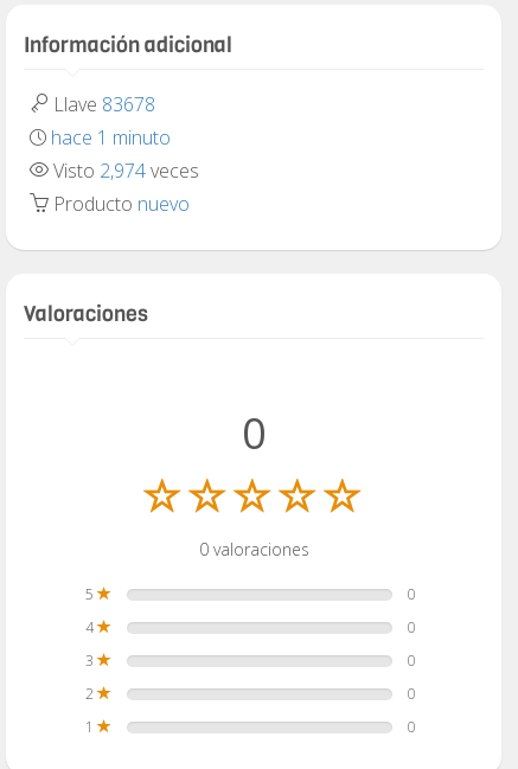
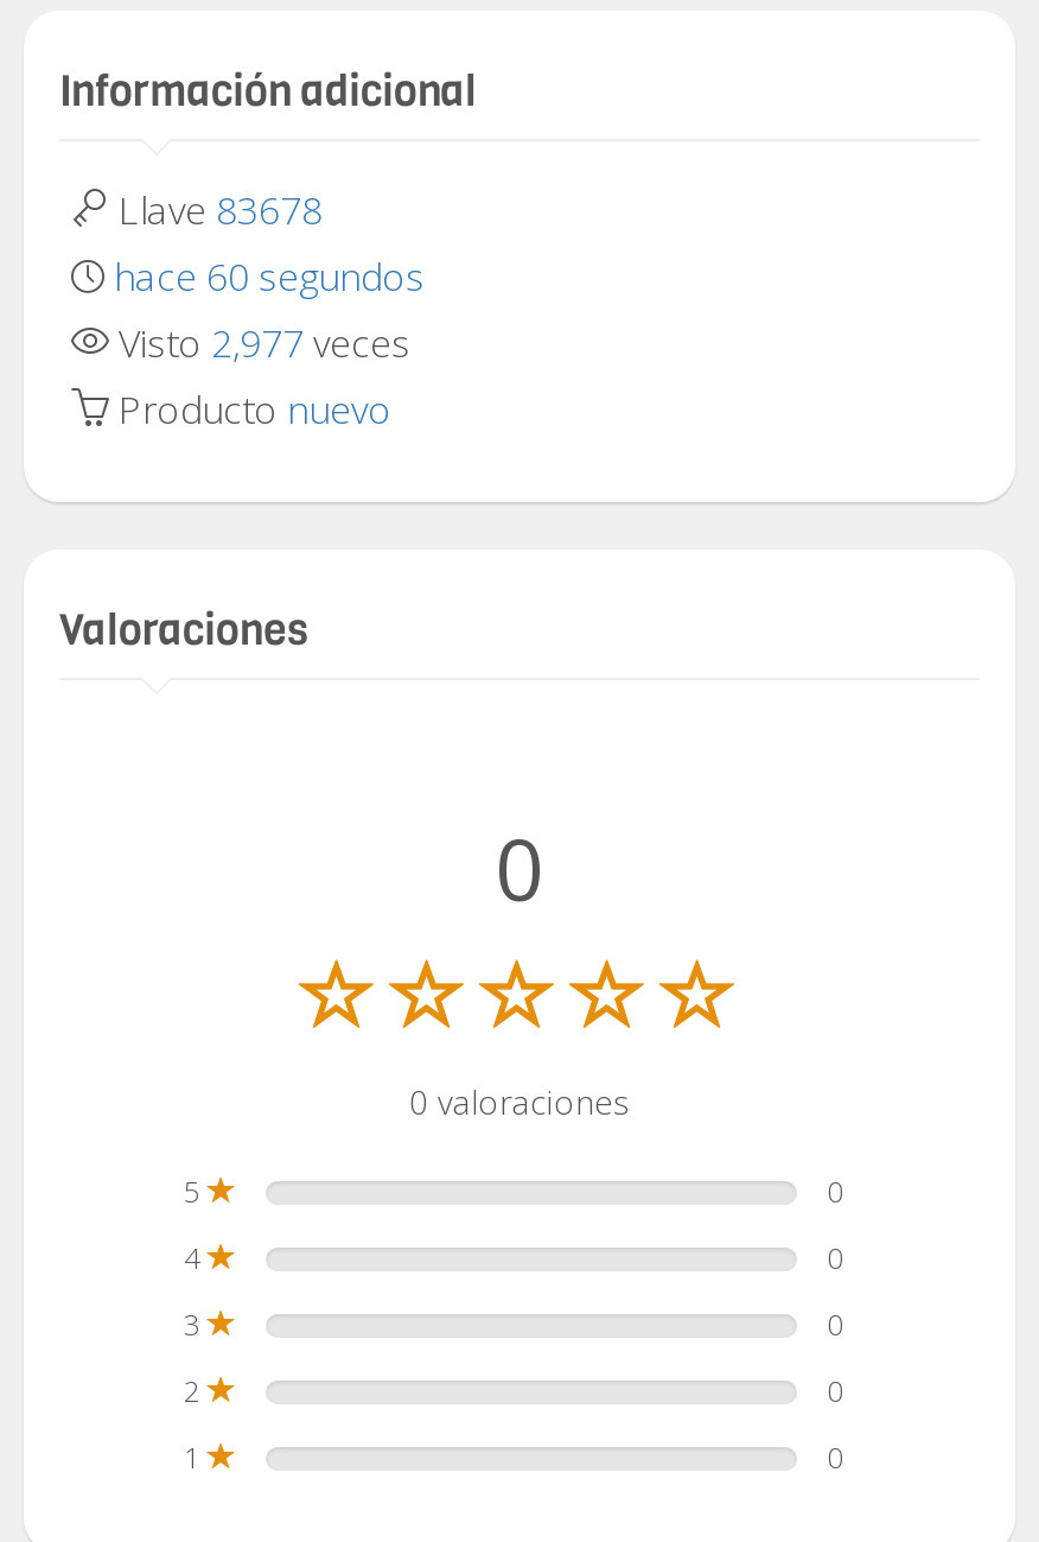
- hace 1 minuto
+ hace 60 segundos

- Visto 2,974 veces
+ Visto 2,977 veces
